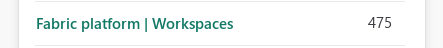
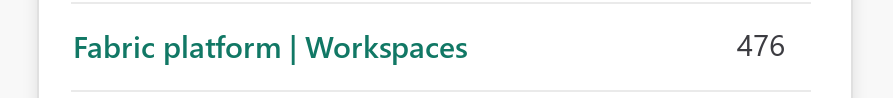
- 475
+ 476
